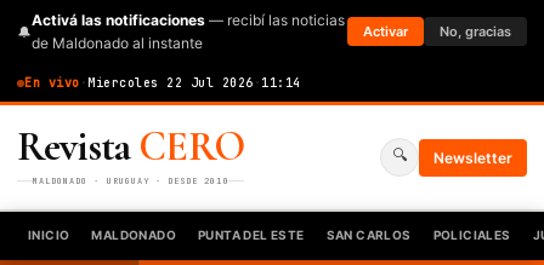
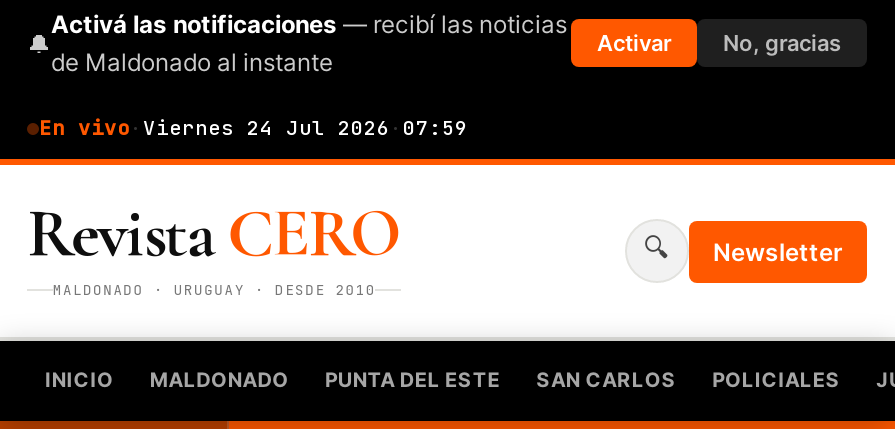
- En vivo · Miercoles 22 Jul 2026 · 11:14
+ En vivo · Viernes 24 Jul 2026 · 07:59
